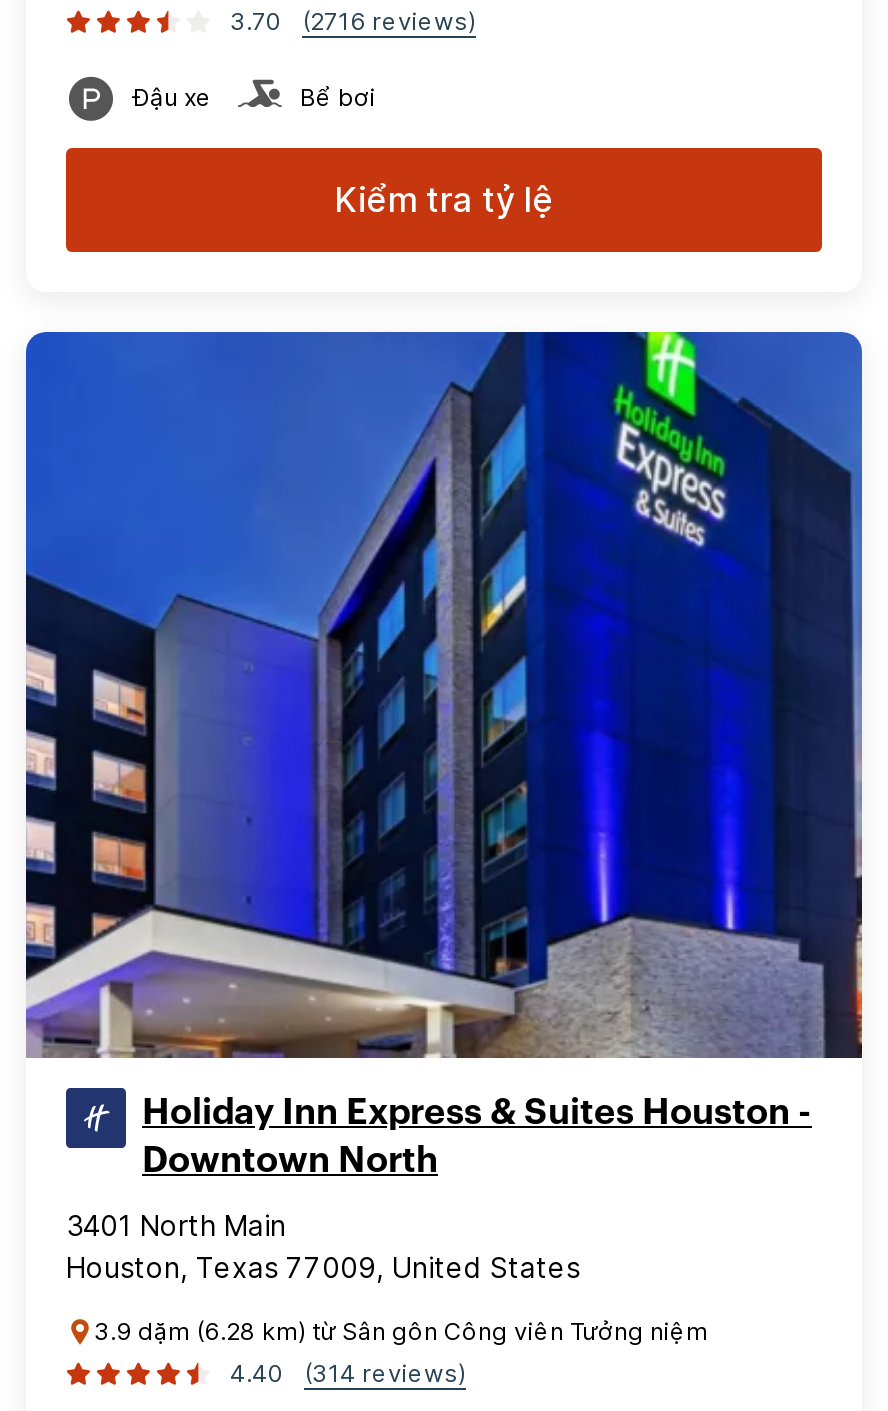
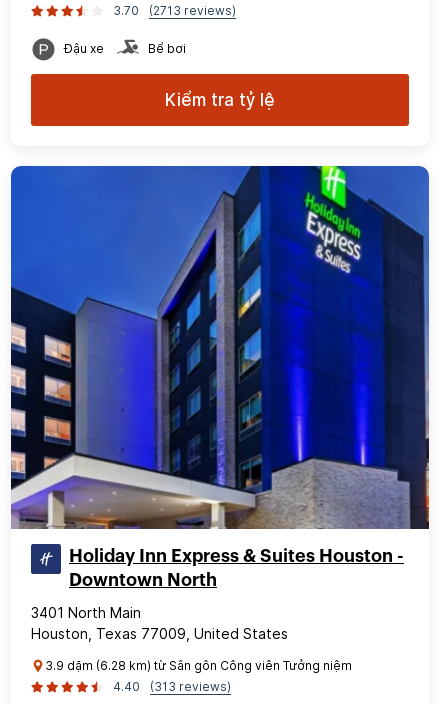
- 3.70 (2716 reviews)
+ 3.70 (2713 reviews)

- 4.40 (314 reviews)
+ 4.40 (313 reviews)
